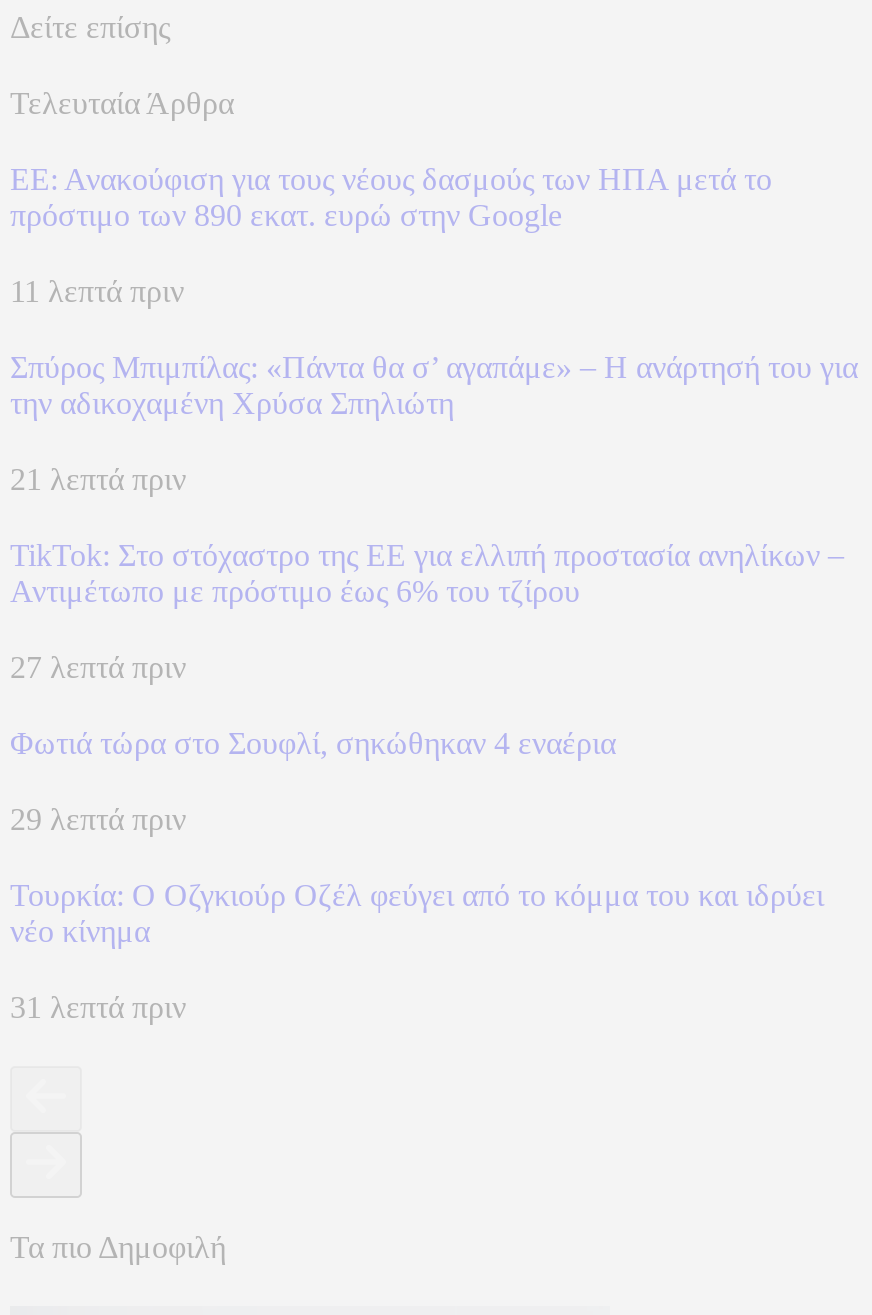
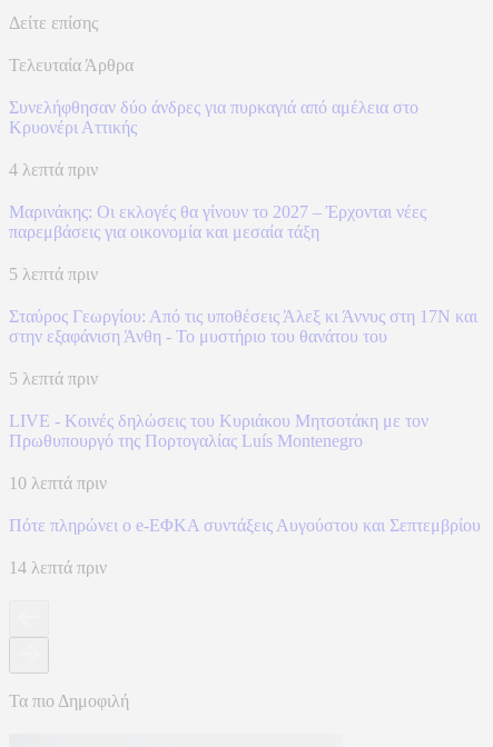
- ΕΕ: Ανακούφιση για τους νέους δασμούς των ΗΠΑ μετά το
- πρόστιμο των 890 εκατ. ευρώ στην Google
+ Συνελήφθησαν δύο άνδρες για πυρκαγιά από αμέλεια στο
+ Κρυονέρι Αττικής

- 11 λεπτά πριν
+ 4 λεπτά πριν

- Σπύρος Μπιμπίλας: «Πάντα θα σ’ αγαπάμε» – Η ανάρτησή του για
- την αδικοχαμένη Χρύσα Σπηλιώτη
+ Μαρινάκης: Οι εκλογές θα γίνουν το 2027 – Έρχονται νέες
+ παρεμβάσεις για οικονομία και μεσαία τάξη

- 21 λεπτά πριν
+ 5 λεπτά πριν

- TikTok: Στο στόχαστρο της ΕΕ για ελλιπή προστασία ανηλίκων –
- Αντιμέτωπο με πρόστιμο έως 6% του τζίρου
+ Σταύρος Γεωργίου: Από τις υποθέσεις Άλεξ κι Άννυς στη 17Ν και
+ στην εξαφάνιση Άνθη - To μυστήριο του θανάτου του

- 27 λεπτά πριν
+ 5 λεπτά πριν

- Φωτιά τώρα στο Σουφλί, σηκώθηκαν 4 εναέρια
+ LIVE - Κοινές δηλώσεις του Κυριάκου Μητσοτάκη με τον
+ Πρωθυπουργό της Πορτογαλίας Luís Montenegro

- 29 λεπτά πριν
+ 10 λεπτά πριν

- Τουρκία: Ο Οζγκιούρ Οζέλ φεύγει από το κόμμα του και ιδρύει
- νέο κίνημα
+ Πότε πληρώνει ο e-ΕΦΚΑ συντάξεις Αυγούστου και Σεπτεμβρίου

- 31 λεπτά πριν
+ 14 λεπτά πριν
